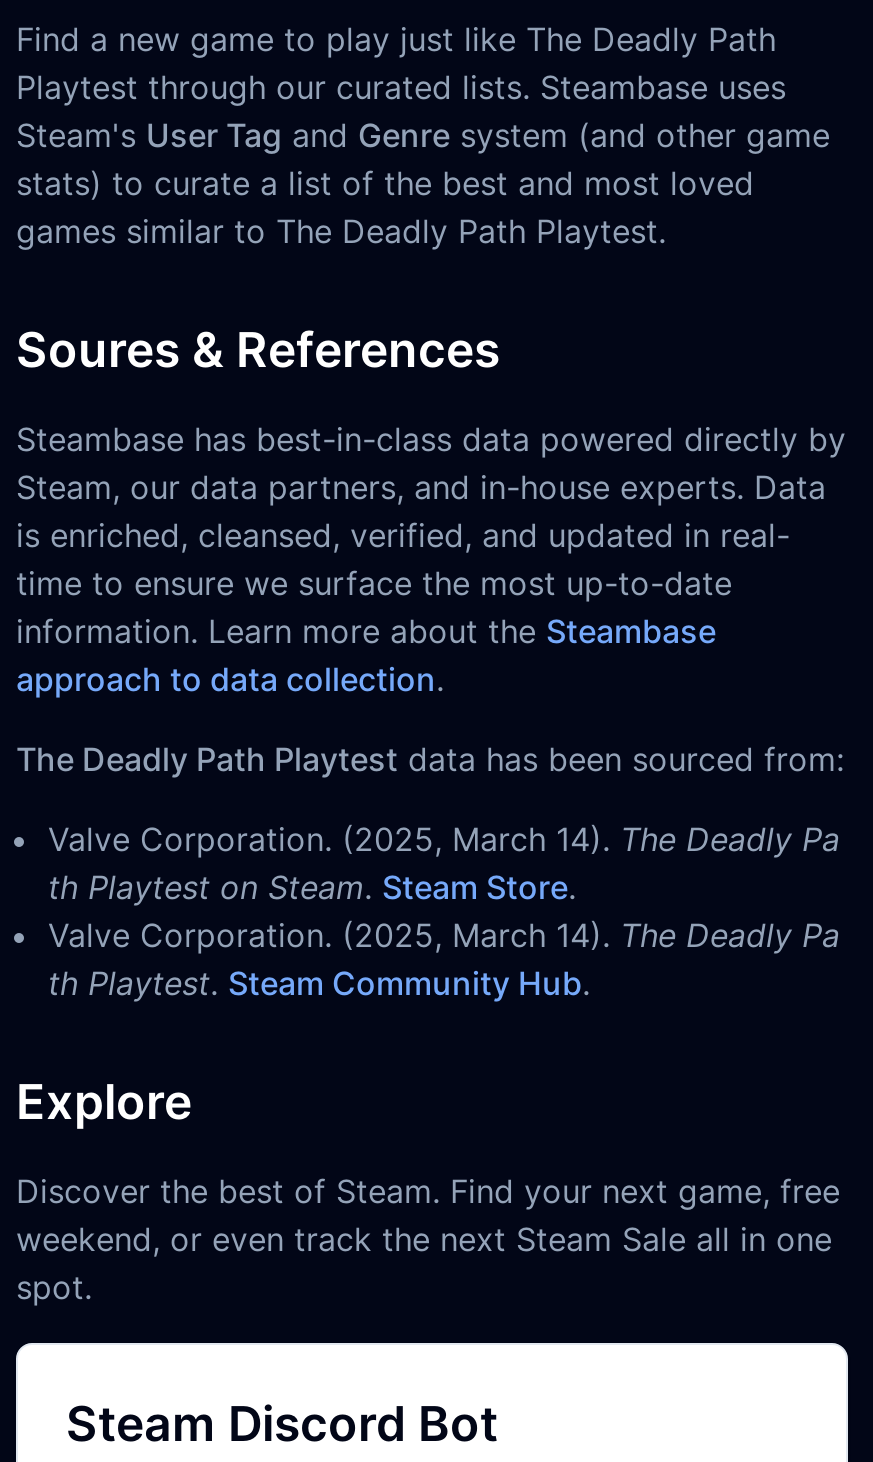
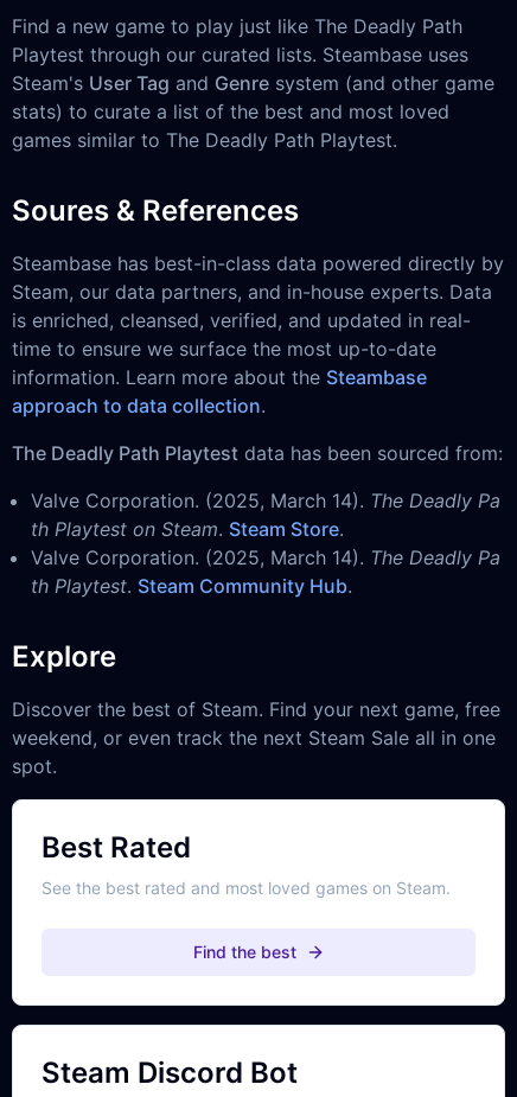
+ Best Rated
+ See the best rated and most loved games on Steam.
+ Find the best
